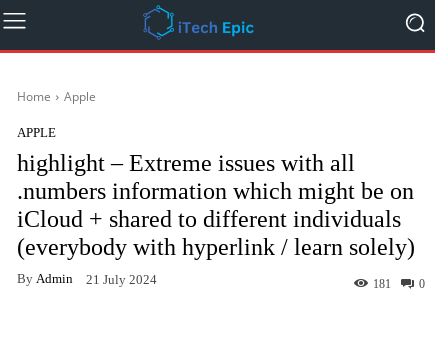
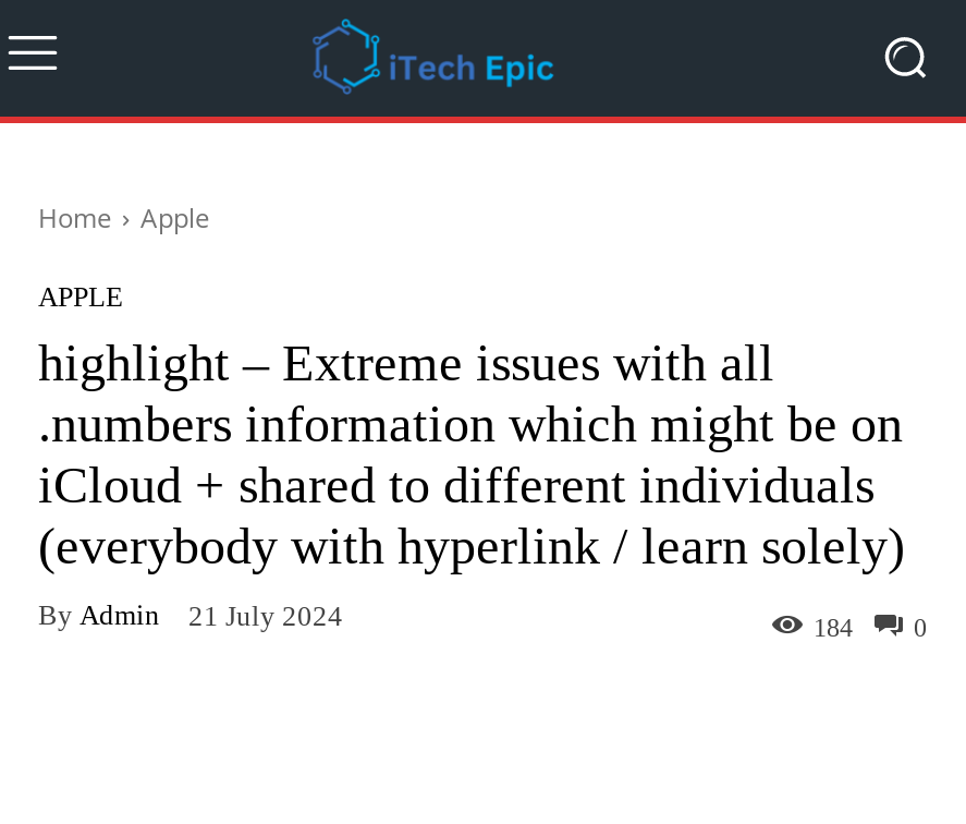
- 181 0
+ 184 0
